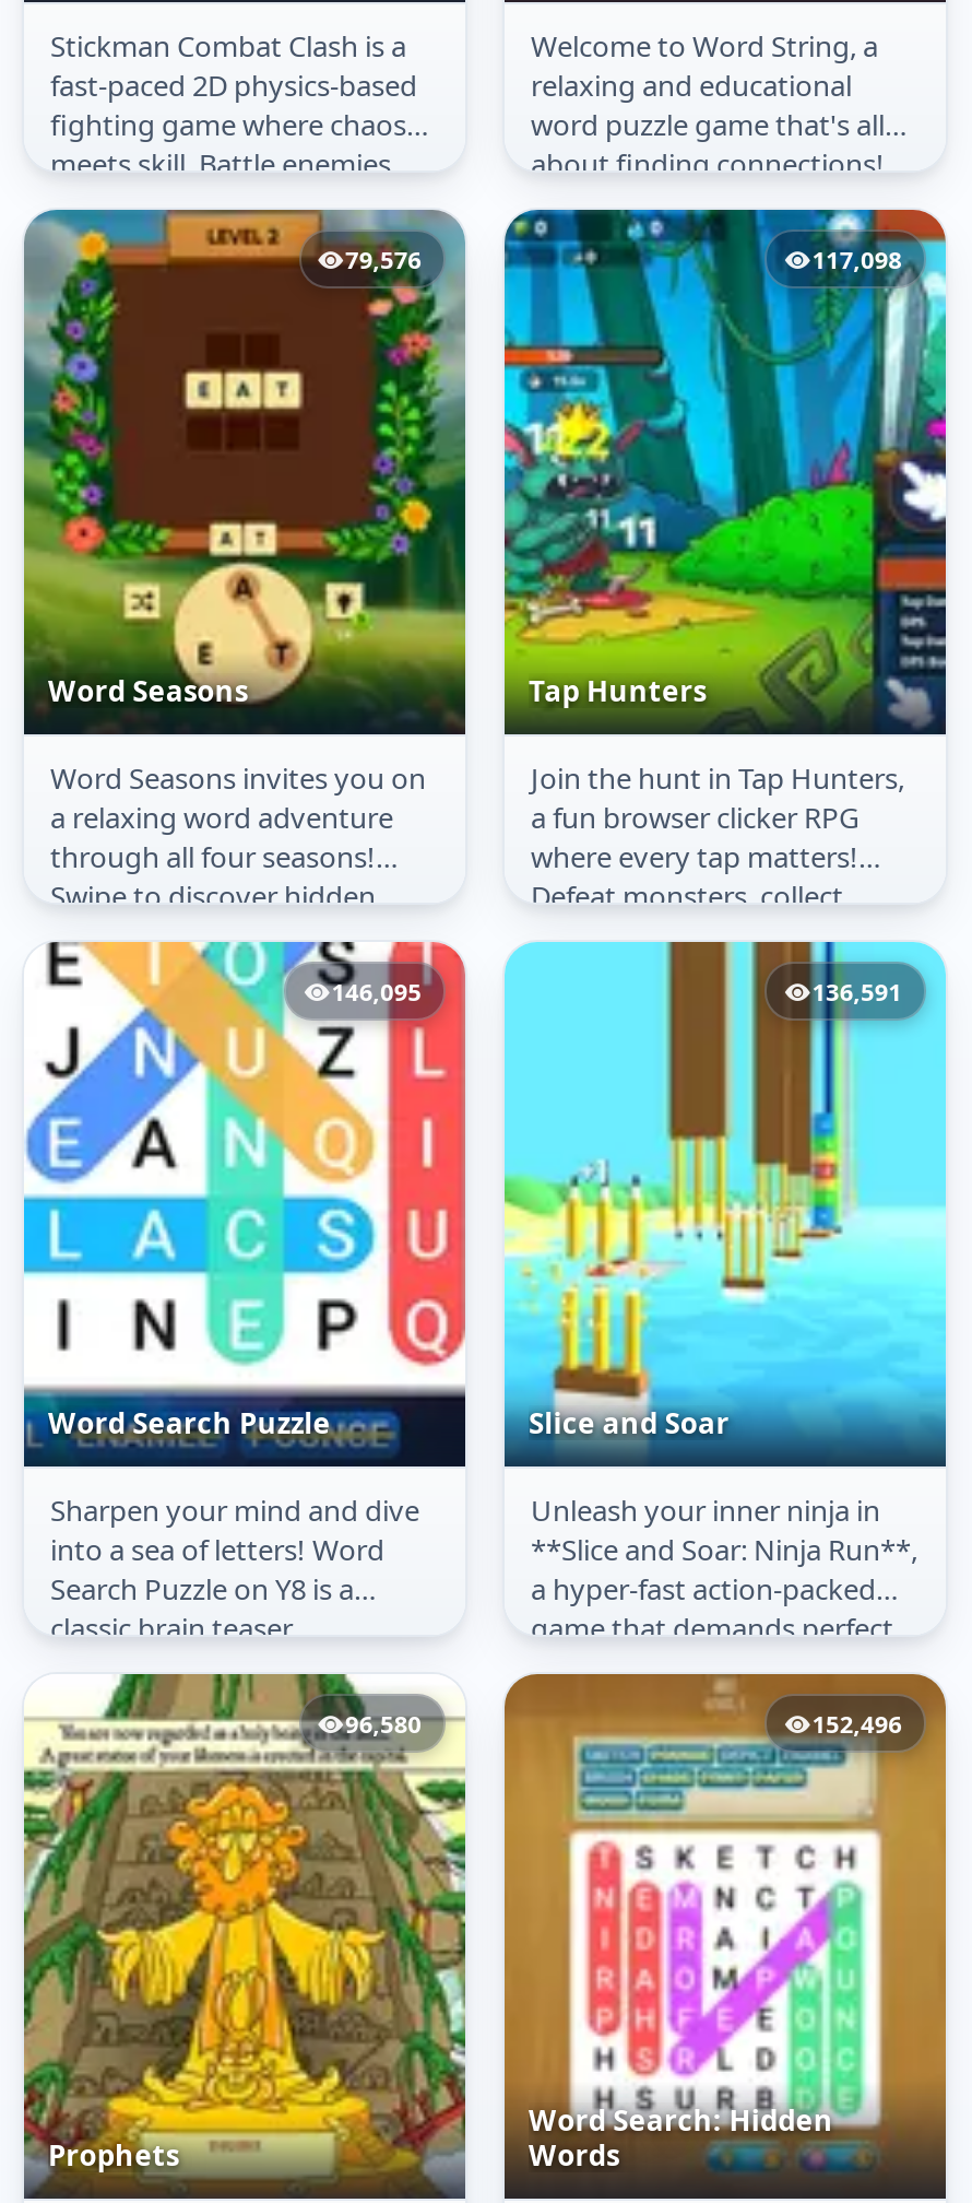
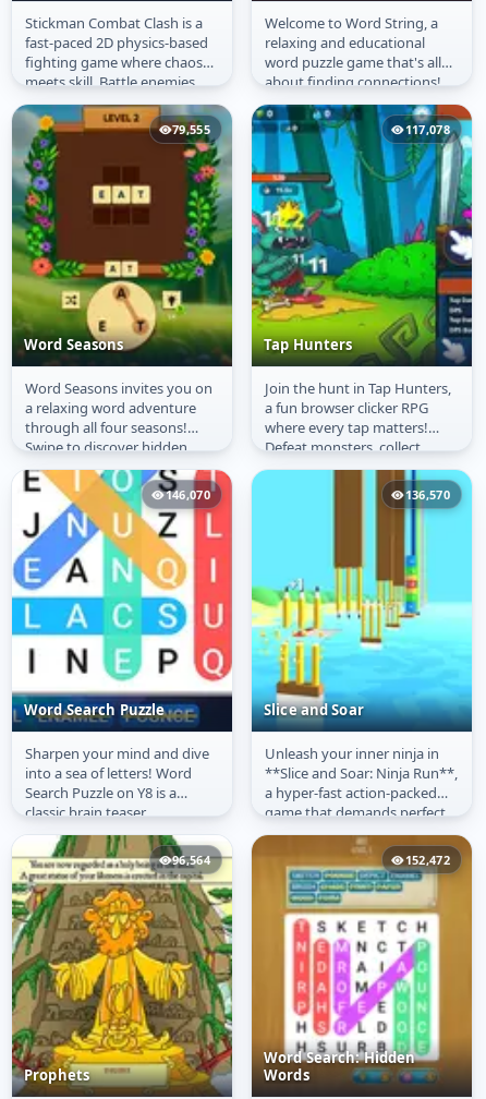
- 79,576
+ 79,555

- 117,098
+ 117,078

- 146,095
+ 146,070

- 136,591
+ 136,570

- 96,580
+ 96,564

- 152,496
+ 152,472
